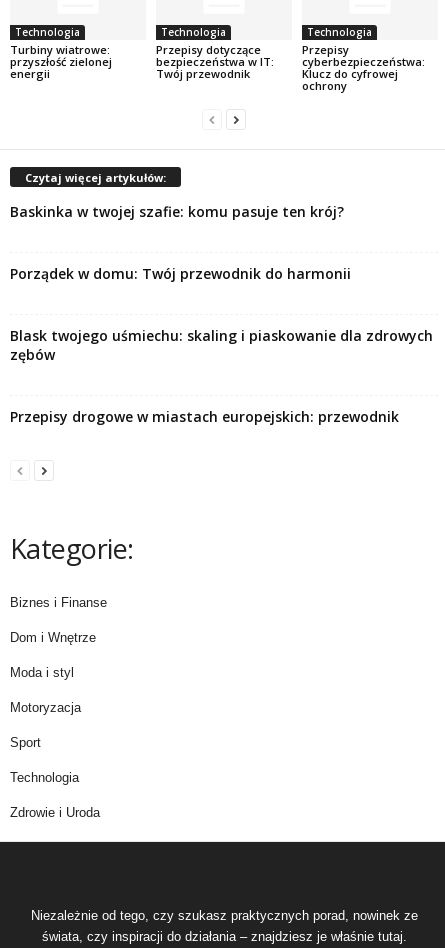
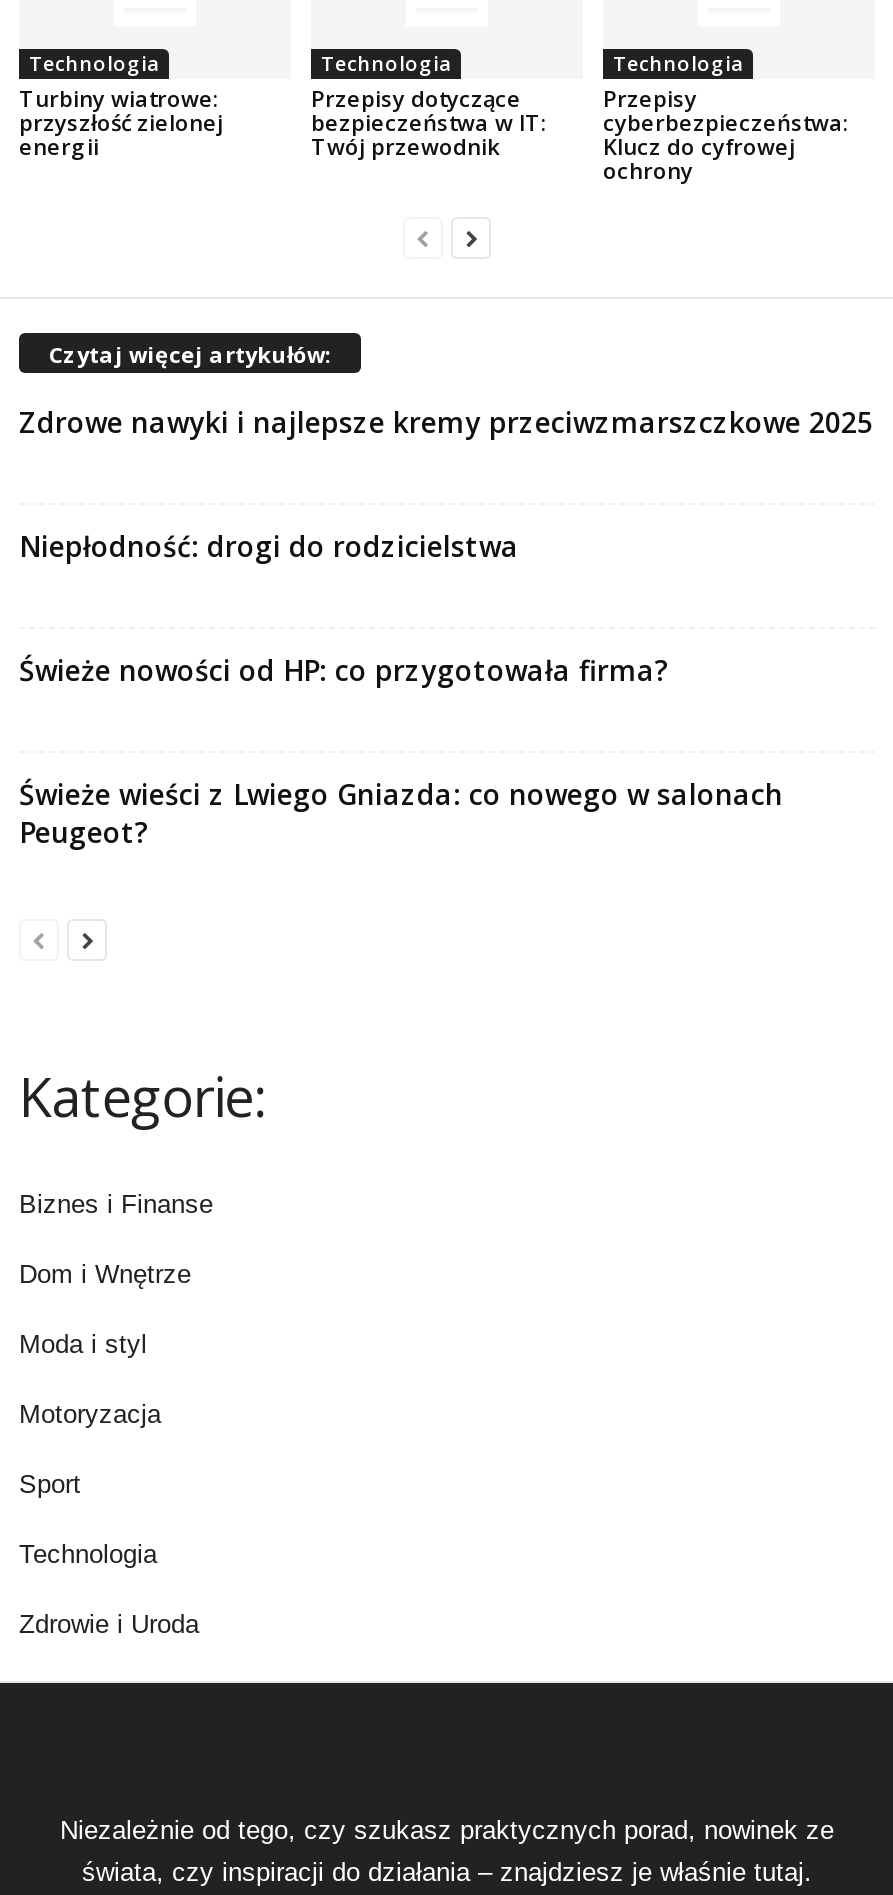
- Baskinka w twojej szafie: komu pasuje ten krój?
+ Zdrowe nawyki i najlepsze kremy przeciwzmarszczkowe 2025

- Porządek w domu: Twój przewodnik do harmonii
+ Niepłodność: drogi do rodzicielstwa

- Blask twojego uśmiechu: skaling i piaskowanie dla zdrowych
- zębów
+ Świeże nowości od HP: co przygotowała firma?

- Przepisy drogowe w miastach europejskich: przewodnik
+ Świeże wieści z Lwiego Gniazda: co nowego w salonach
+ Peugeot?
